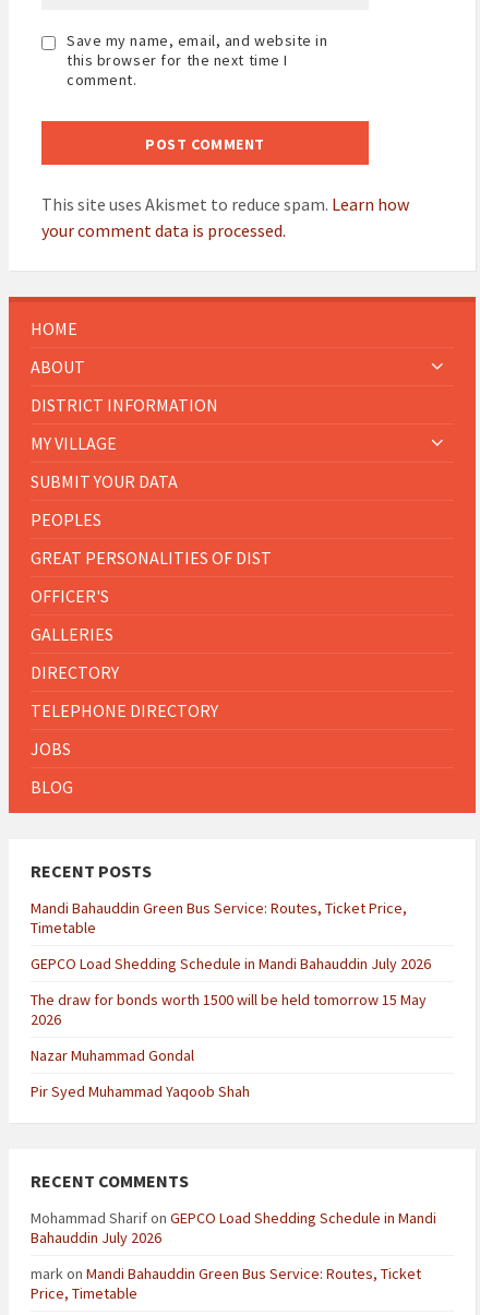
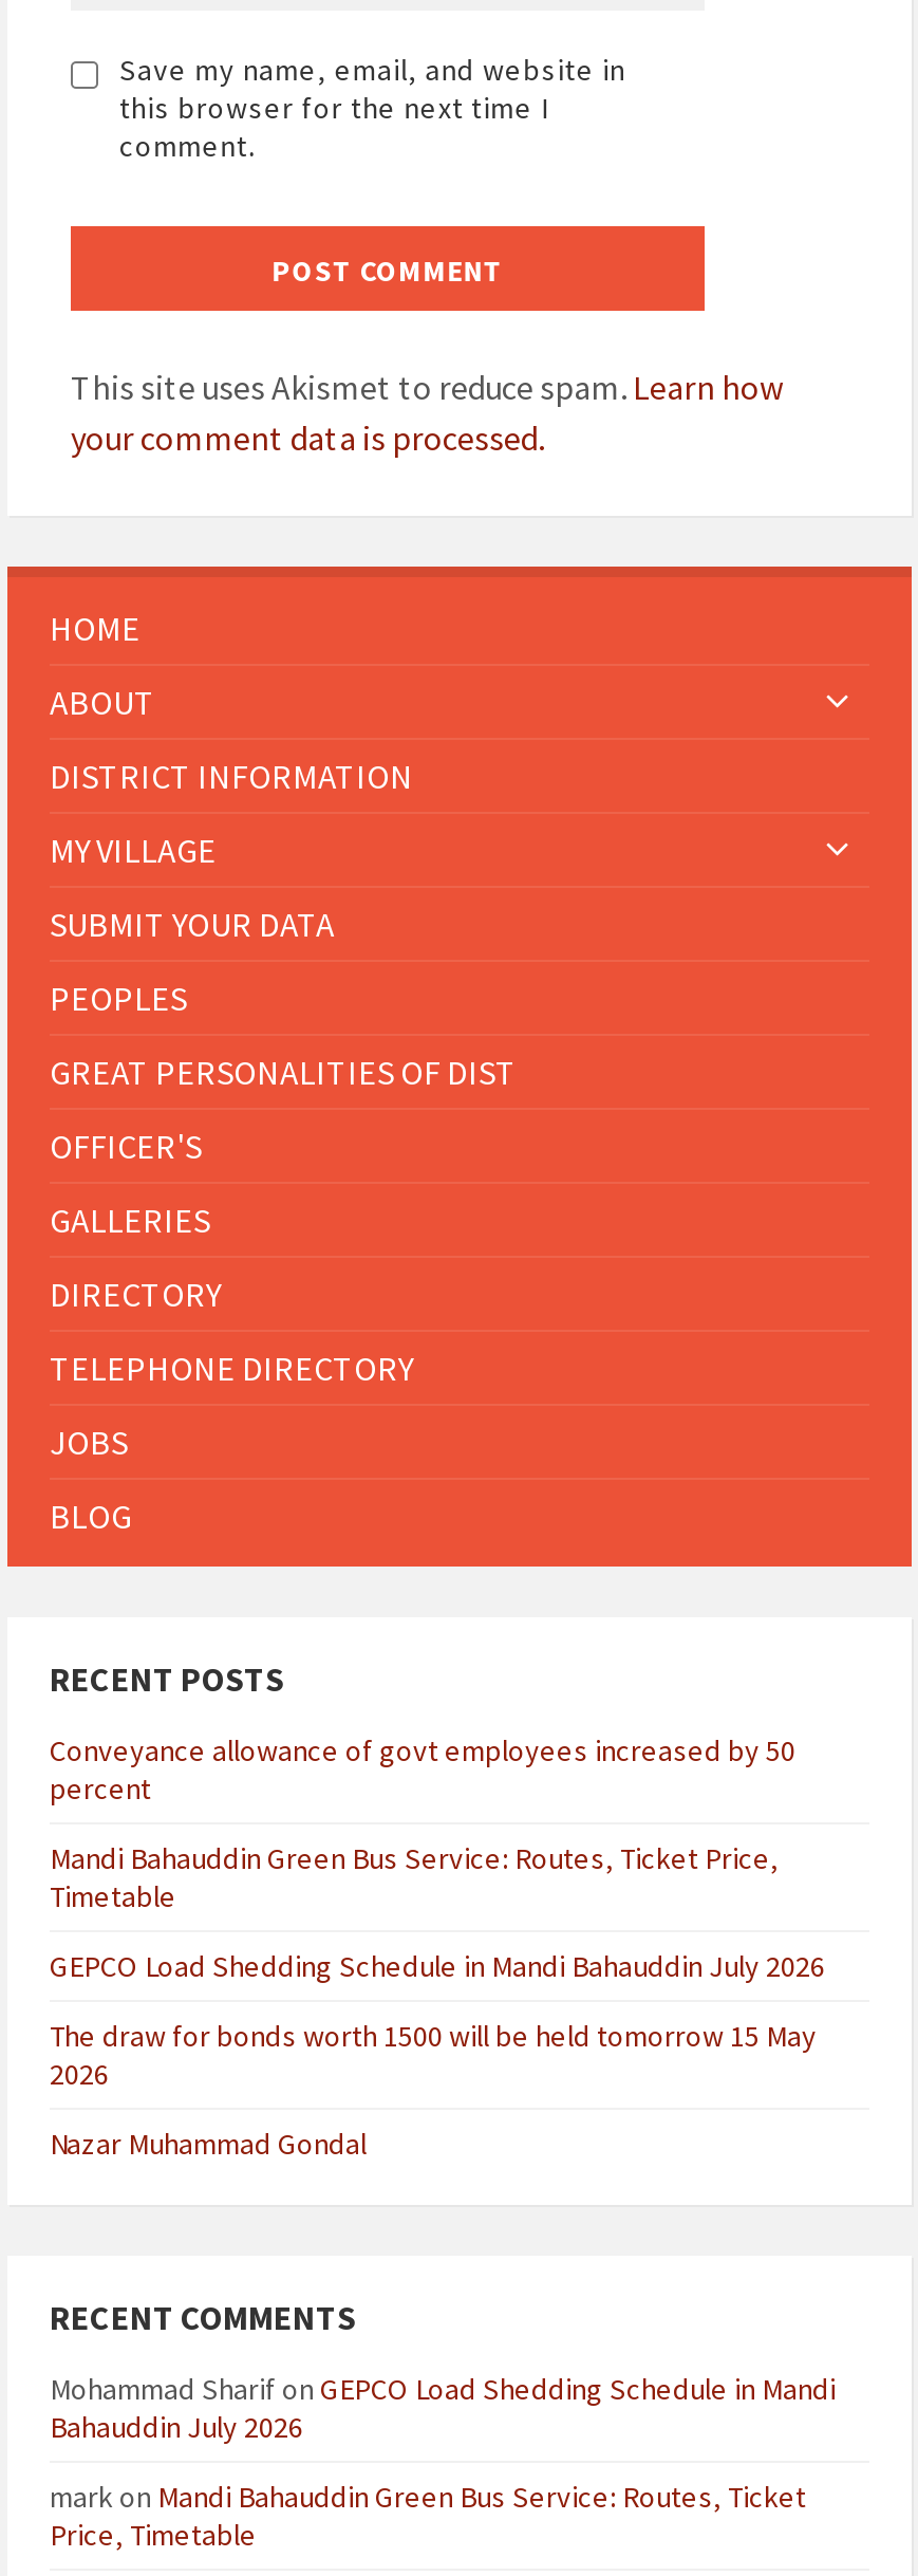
+ Conveyance allowance of govt employees increased by 50
+ percent

moved down: Mandi Bahauddin Green Bus Service: Routes, Ticket Price, | Timetable | GEPCO Load Shedding Schedule in Mandi Bahauddin July 2026 | The draw for bonds worth 1500 will be held tomorrow 15 May | 2026 | Nazar Muhammad Gondal

- Pir Syed Muhammad Yaqoob Shah
